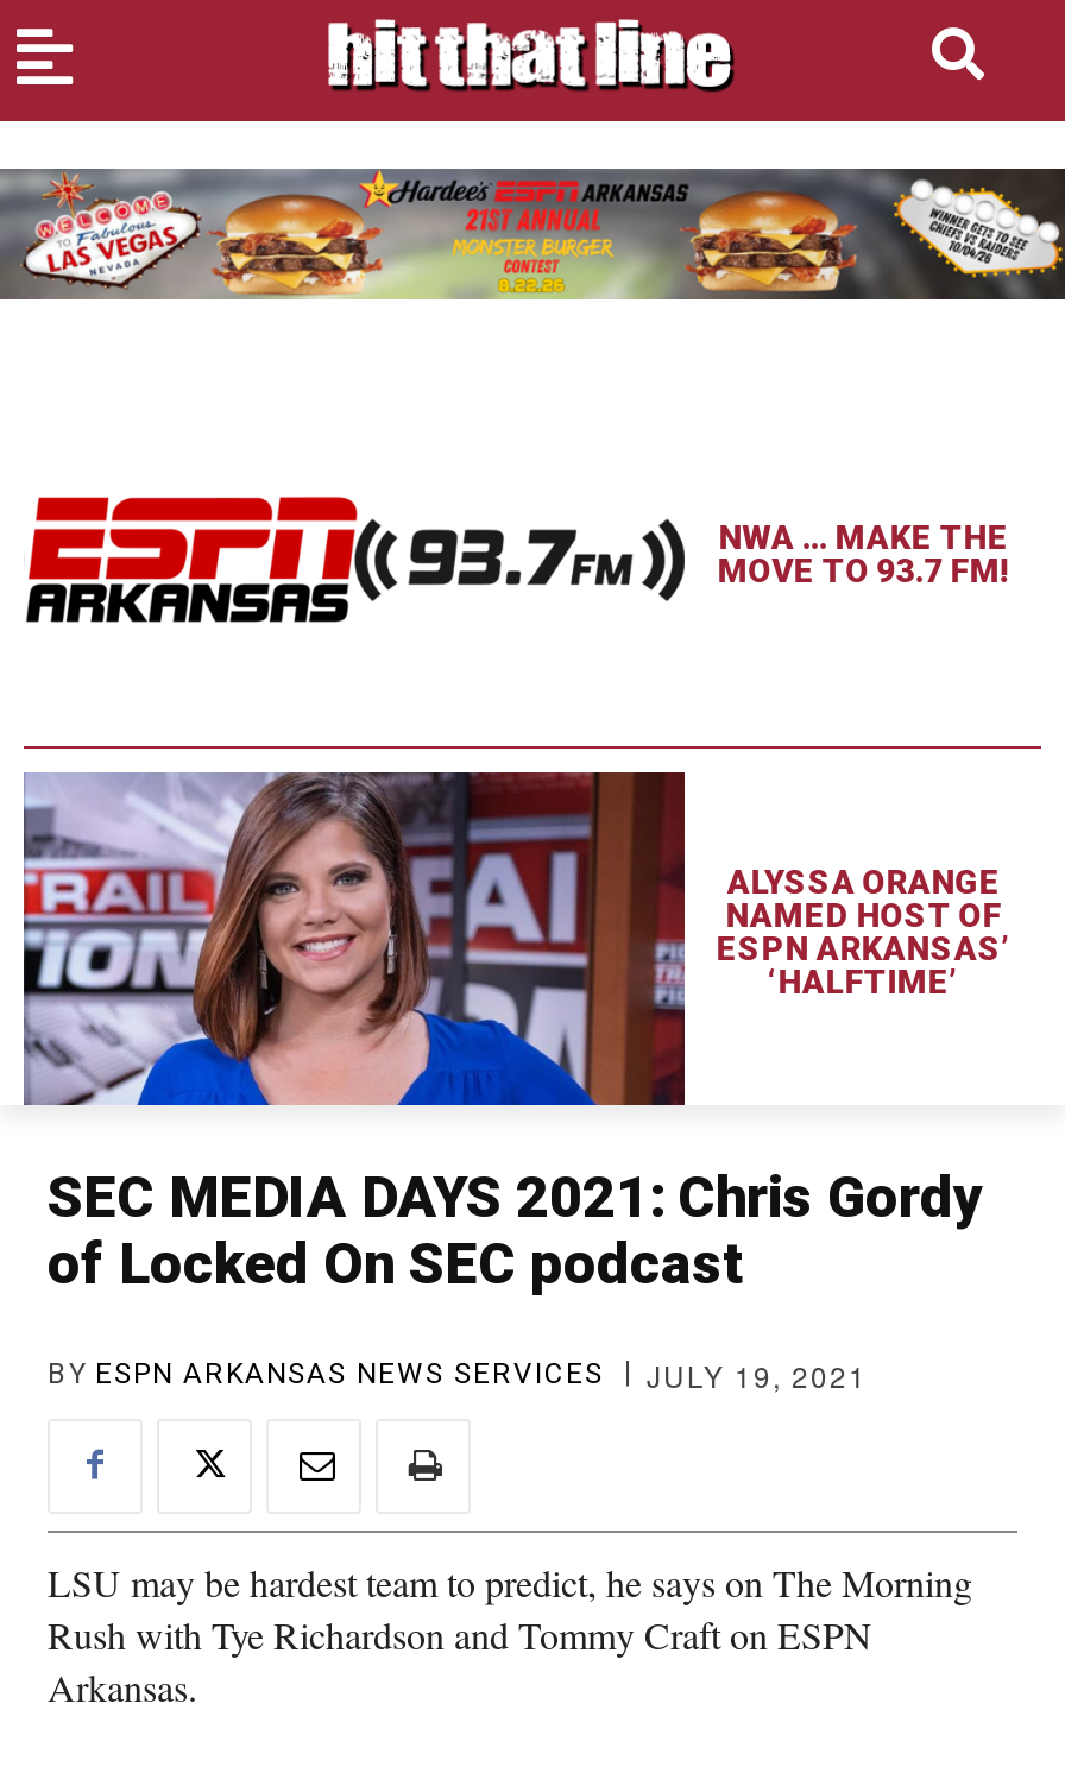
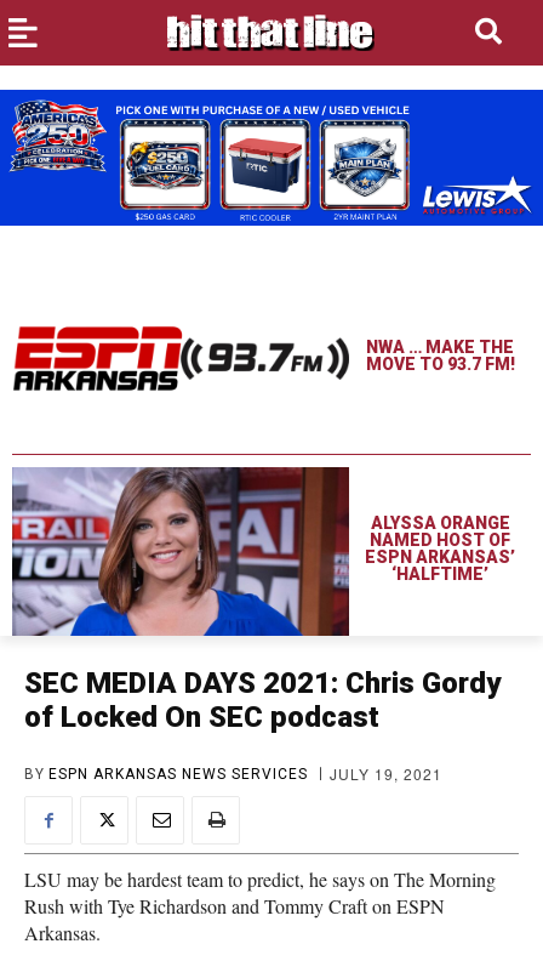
- [image]
+ [image]
